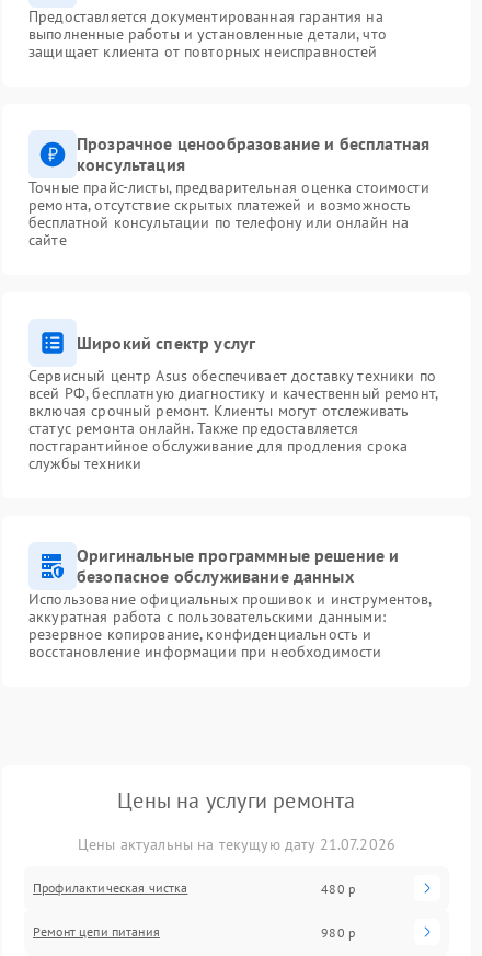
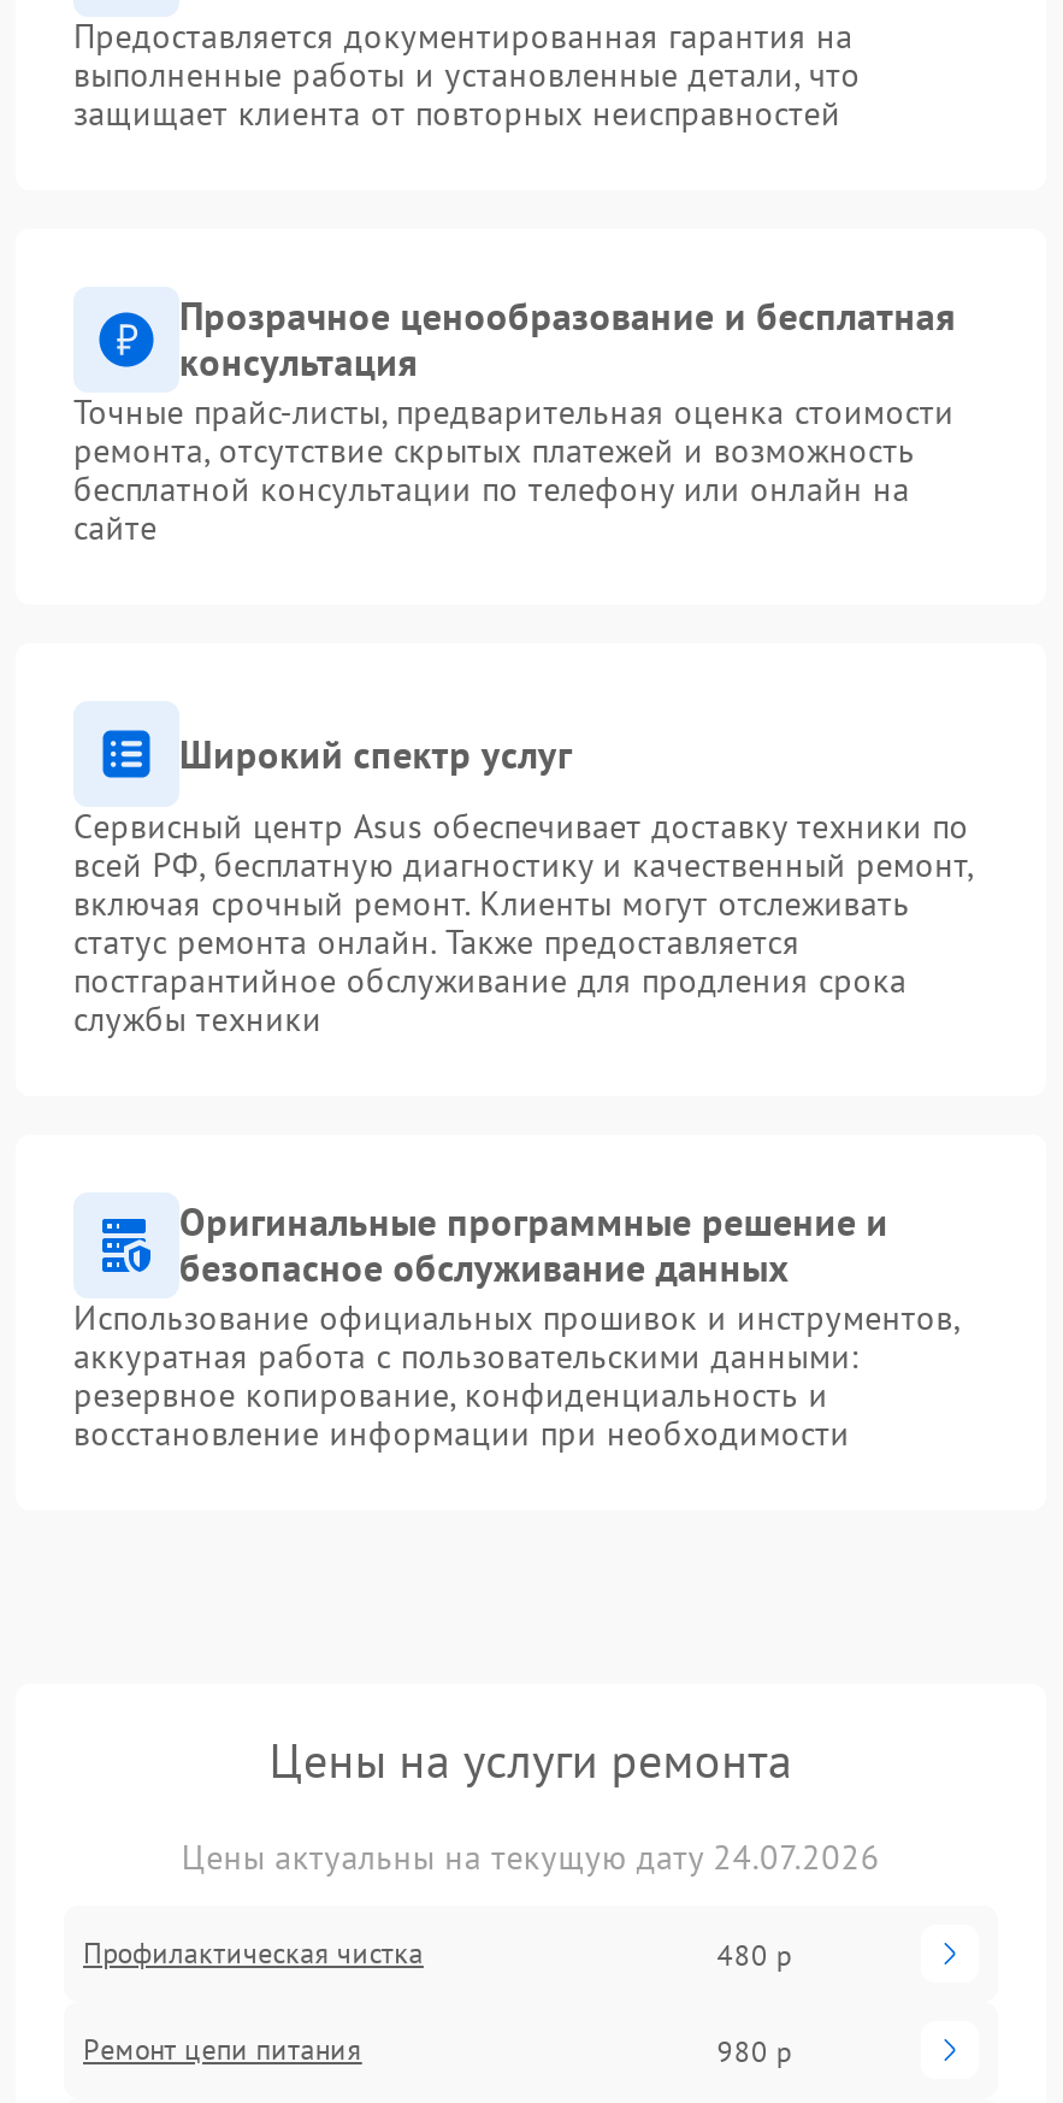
- Цены актуальны на текущую дату 21.07.2026
+ Цены актуальны на текущую дату 24.07.2026
